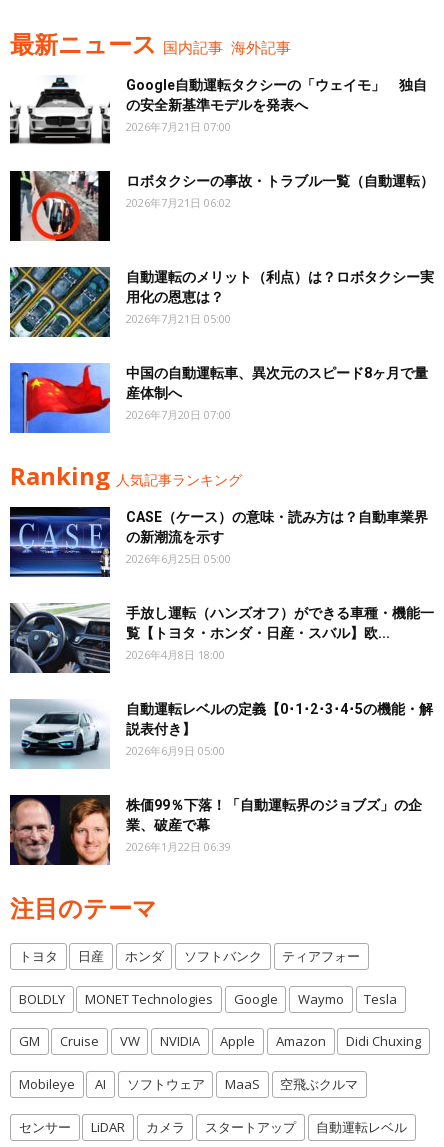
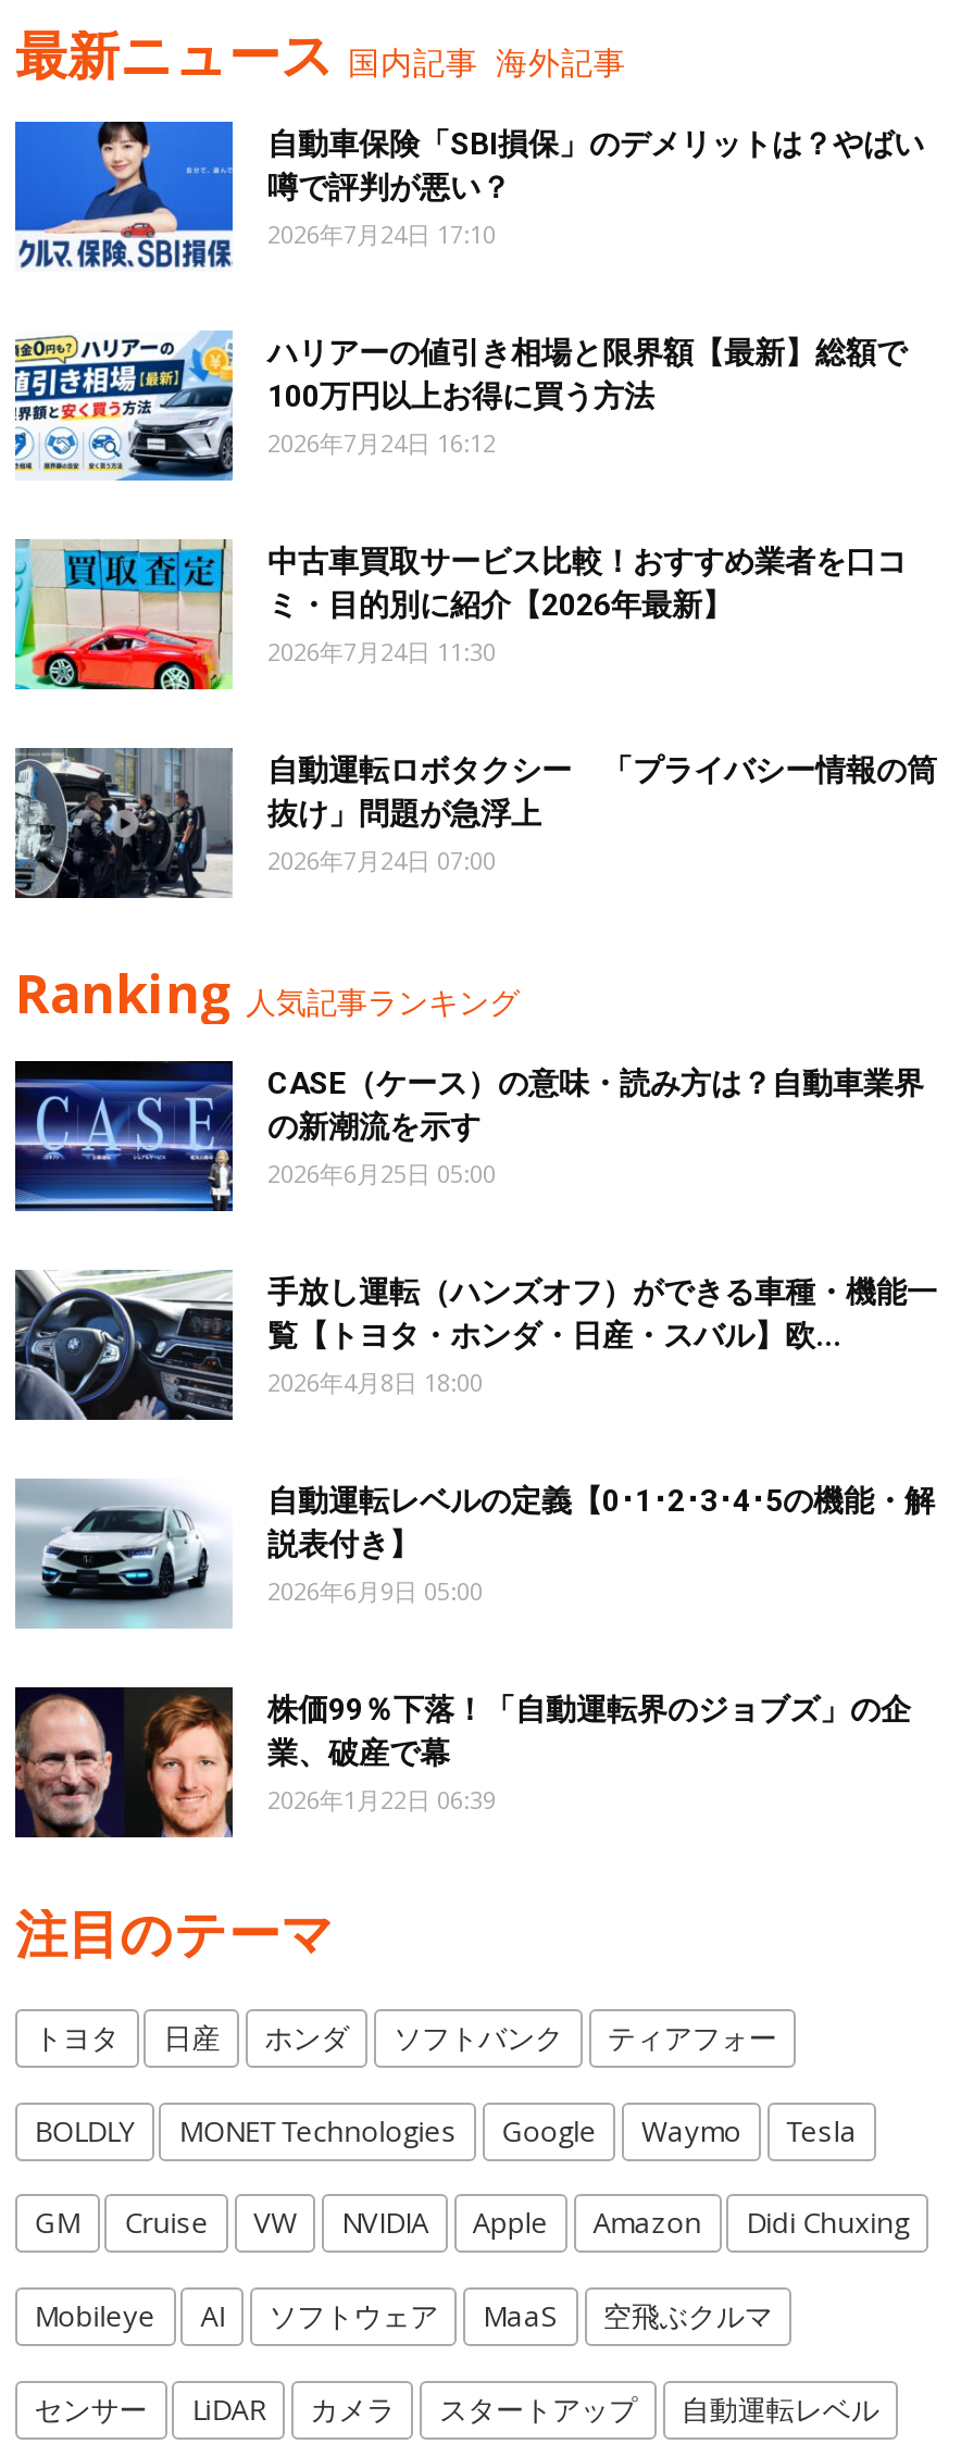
- [image]
- Google自動運転タクシーの「ウェイモ」 独自
- の安全新基準モデルを発表へ
- 2026年7月21日 07:00
+ [image]
+ 自動車保険「SBI損保」のデメリットは？やばい
+ 噂で評判が悪い？
+ 2026年7月24日 17:10

- [image]
- ロボタクシーの事故・トラブル一覧（自動運転）
- 2026年7月21日 06:02
+ [image]
+ ハリアーの値引き相場と限界額【最新】総額で
+ 100万円以上お得に買う方法
+ 2026年7月24日 16:12

- [image]
- 自動運転のメリット（利点）は？ロボタクシー実
- 用化の恩恵は？
- 2026年7月21日 05:00
+ [image]
+ 中古車買取サービス比較！おすすめ業者を口コ
+ ミ・目的別に紹介【2026年最新】
+ 2026年7月24日 11:30

- [image]
- 中国の自動運転車、異次元のスピード8ヶ月で量
- 産体制へ
- 2026年7月20日 07:00
+ [image]
+ 自動運転ロボタクシー 「プライバシー情報の筒
+ 抜け」問題が急浮上
+ 2026年7月24日 07:00
